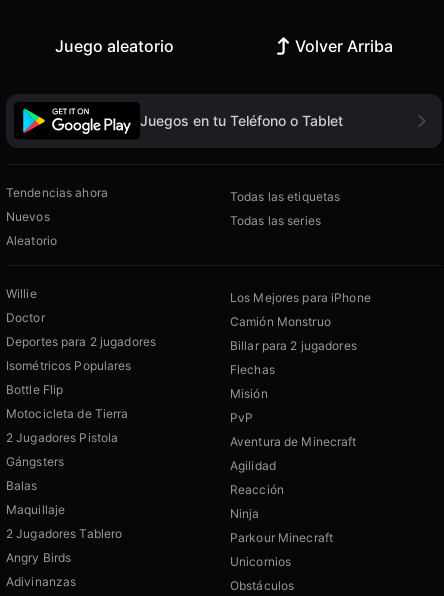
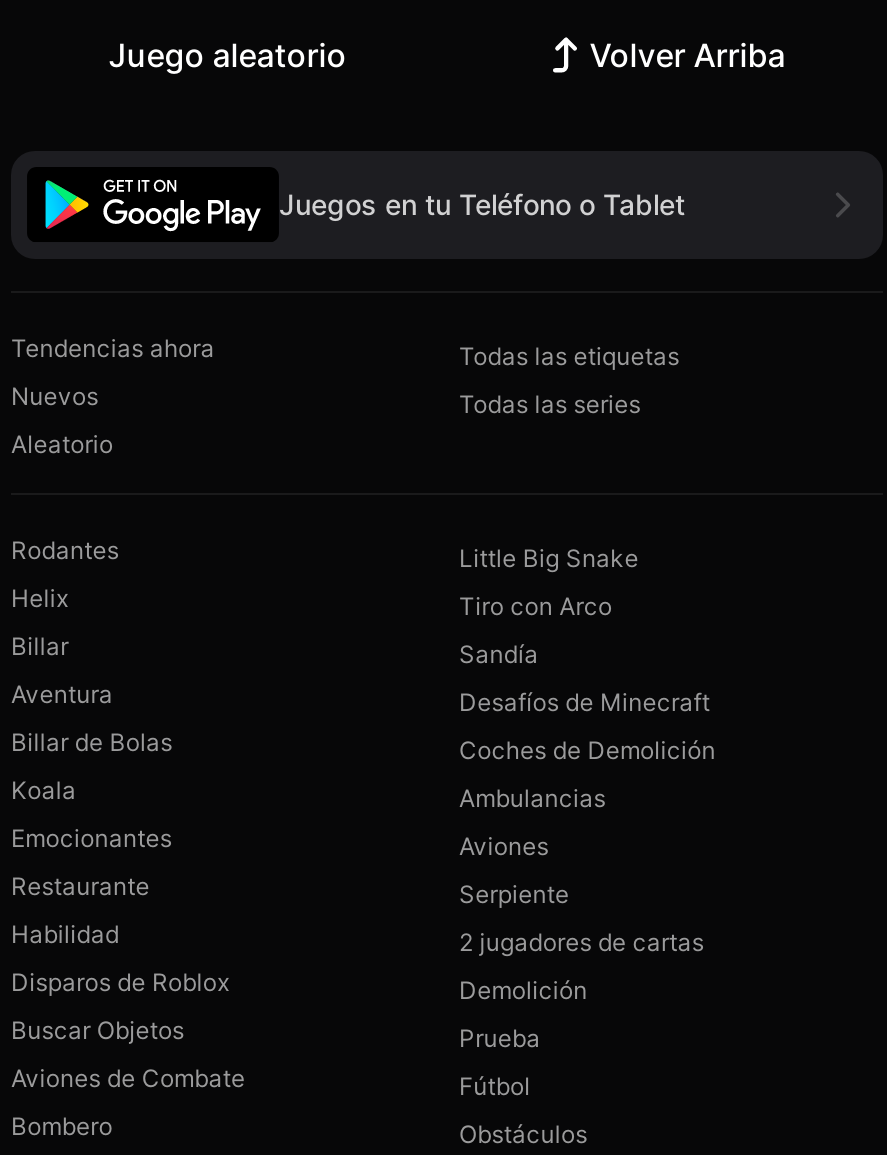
- Willie
+ Rodantes

- Los Mejores para iPhone
+ Little Big Snake

- Doctor
+ Helix

- Camión Monstruo
+ Tiro con Arco

- Deportes para 2 jugadores
+ Billar

- Billar para 2 jugadores
+ Sandía

- Isométricos Populares
+ Aventura

- Flechas
+ Desafíos de Minecraft

- Bottle Flip
+ Billar de Bolas

- Misión
+ Coches de Demolición

- Motocicleta de Tierra
+ Koala

- PvP
+ Ambulancias

- 2 Jugadores Pistola
+ Emocionantes

- Aventura de Minecraft
+ Aviones

- Gángsters
+ Restaurante

- Agilidad
+ Serpiente

- Balas
+ Habilidad

- Reacción
+ 2 jugadores de cartas

- Maquillaje
+ Disparos de Roblox

- Ninja
+ Demolición

- 2 Jugadores Tablero
+ Buscar Objetos

- Parkour Minecraft
+ Prueba

- Angry Birds
+ Aviones de Combate

- Unicornios
+ Fútbol

- Adivinanzas
+ Bombero
